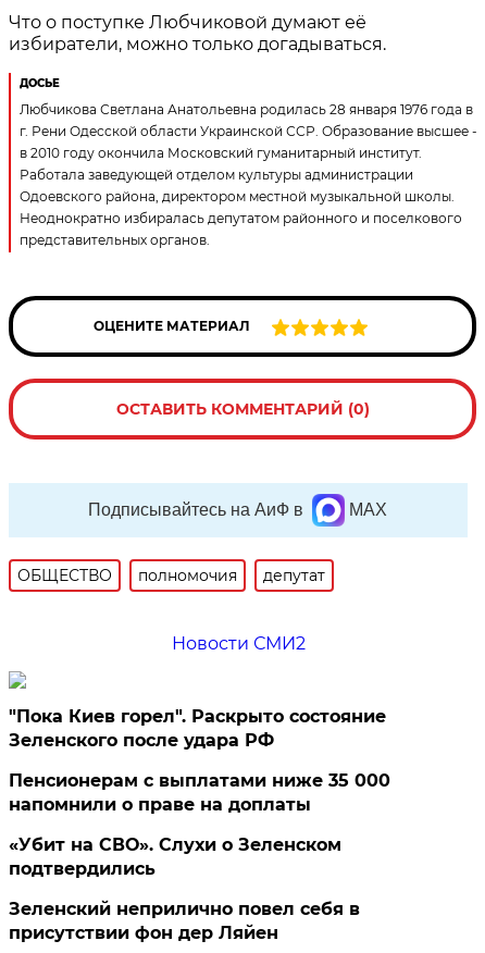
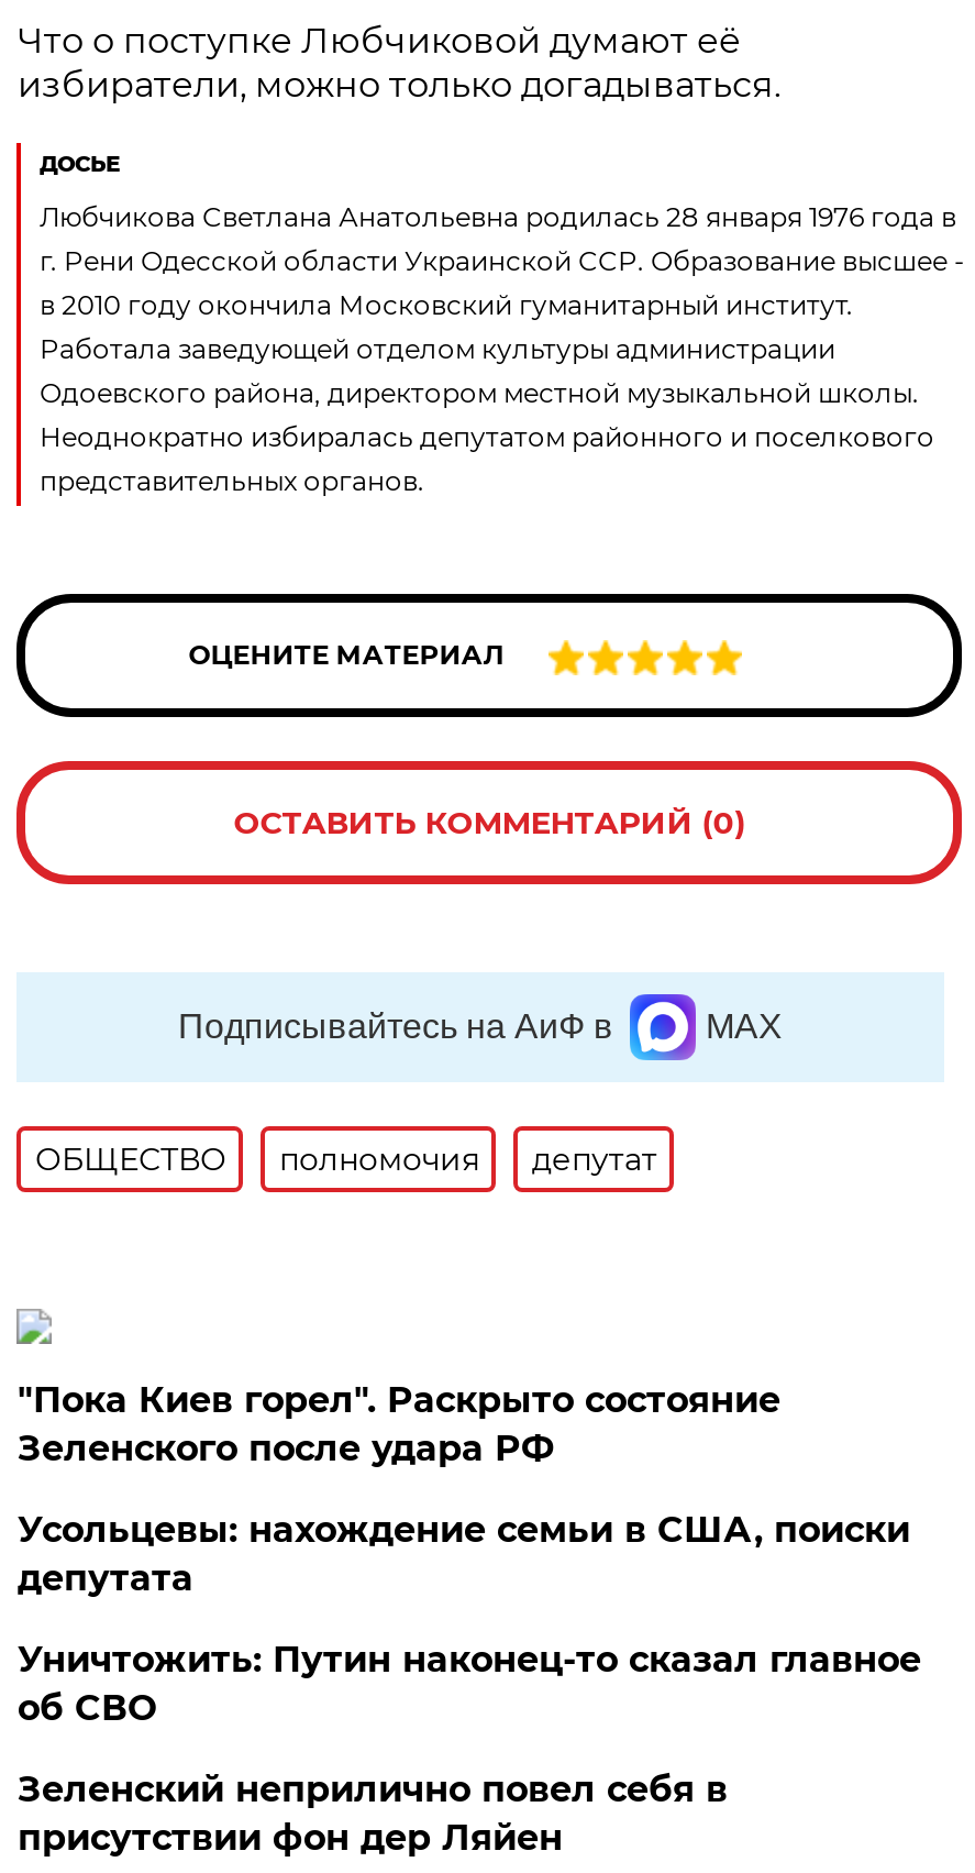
- Новости СМИ2

- Пенсионерам с выплатами ниже 35 000
- напомнили о праве на доплаты
+ Усольцевы: нахождение семьи в США, поиски
+ депутата

- «Убит на СВО». Слухи о Зеленском
- подтвердились
+ Уничтожить: Путин наконец-то сказал главное
+ об СВО
